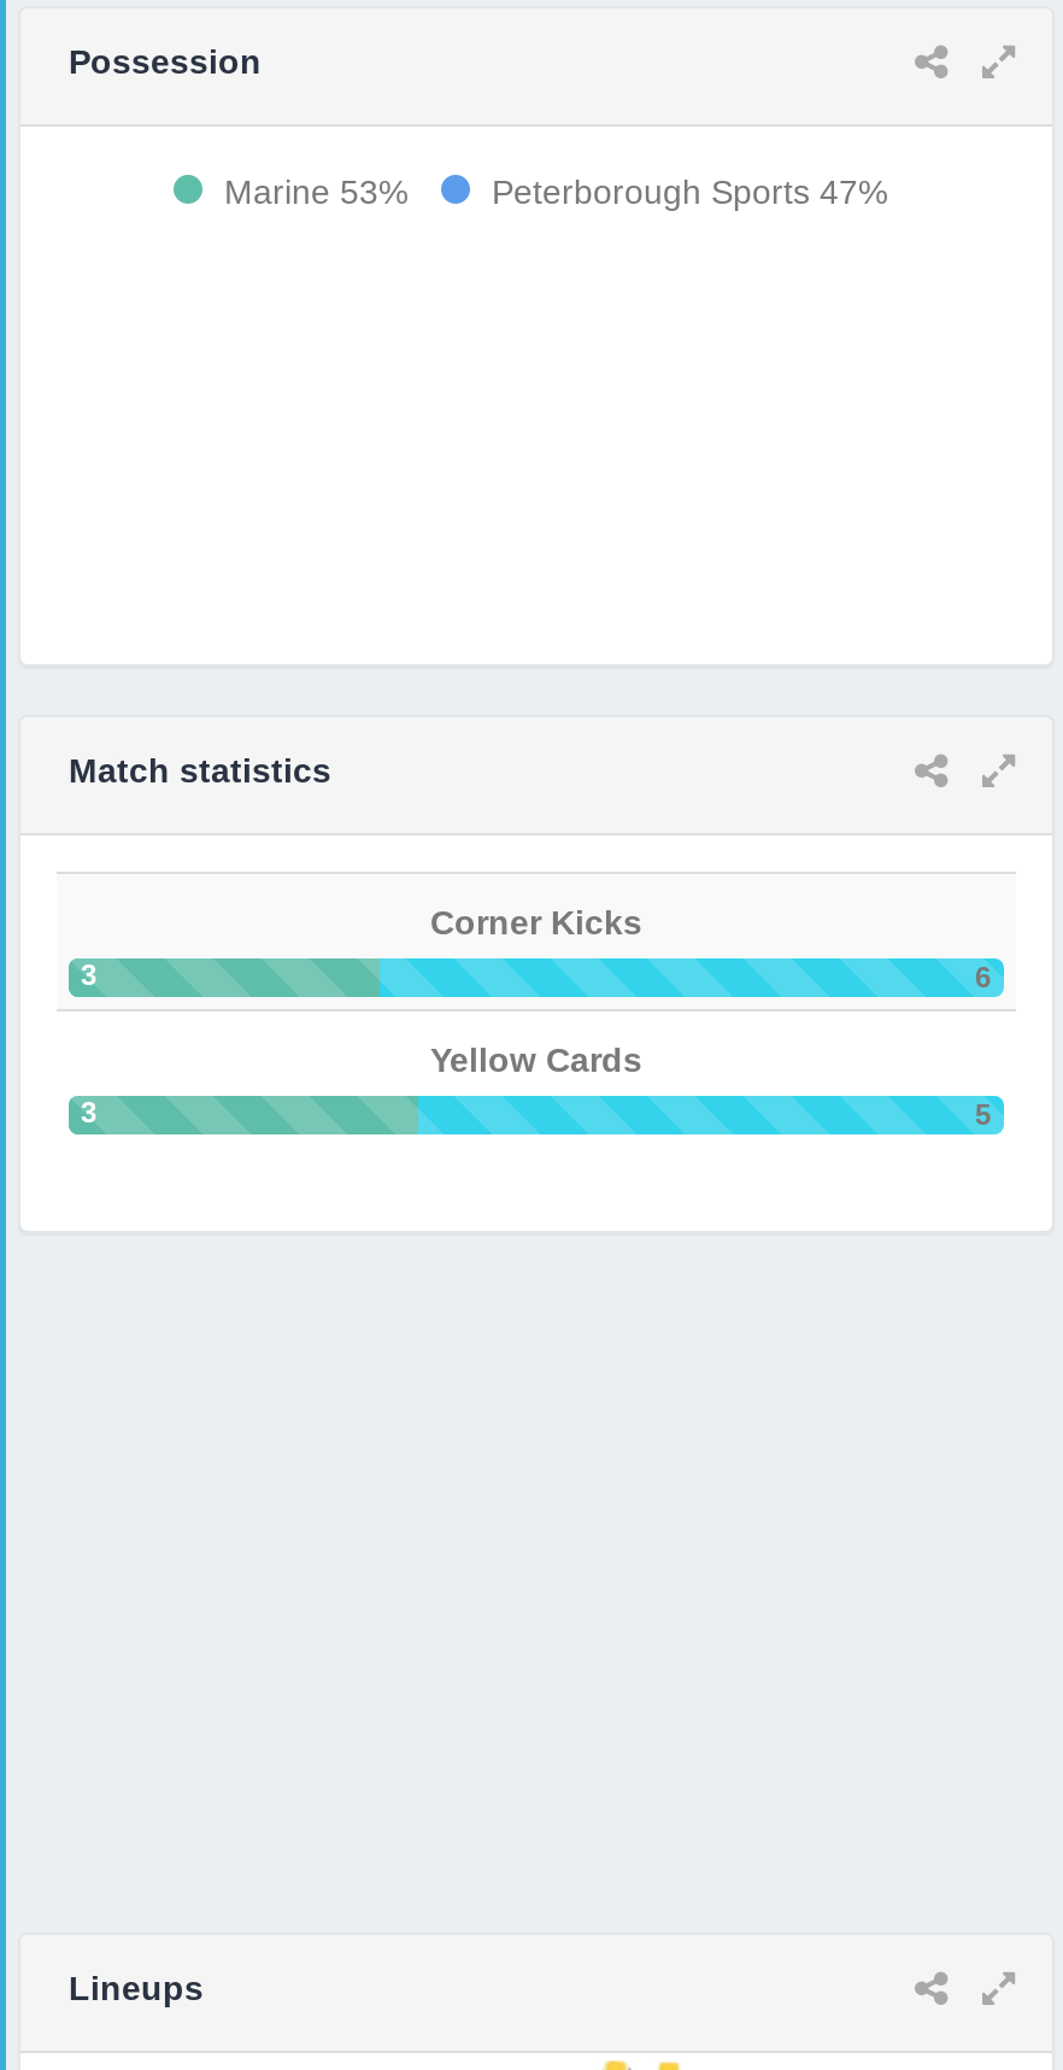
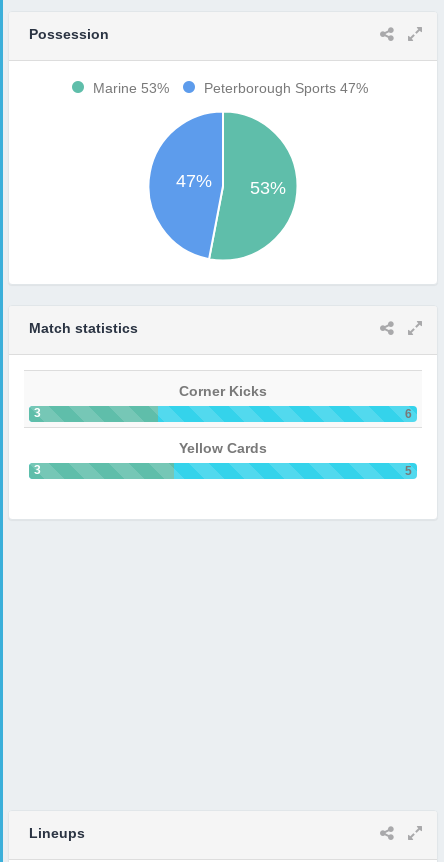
+ [image]
